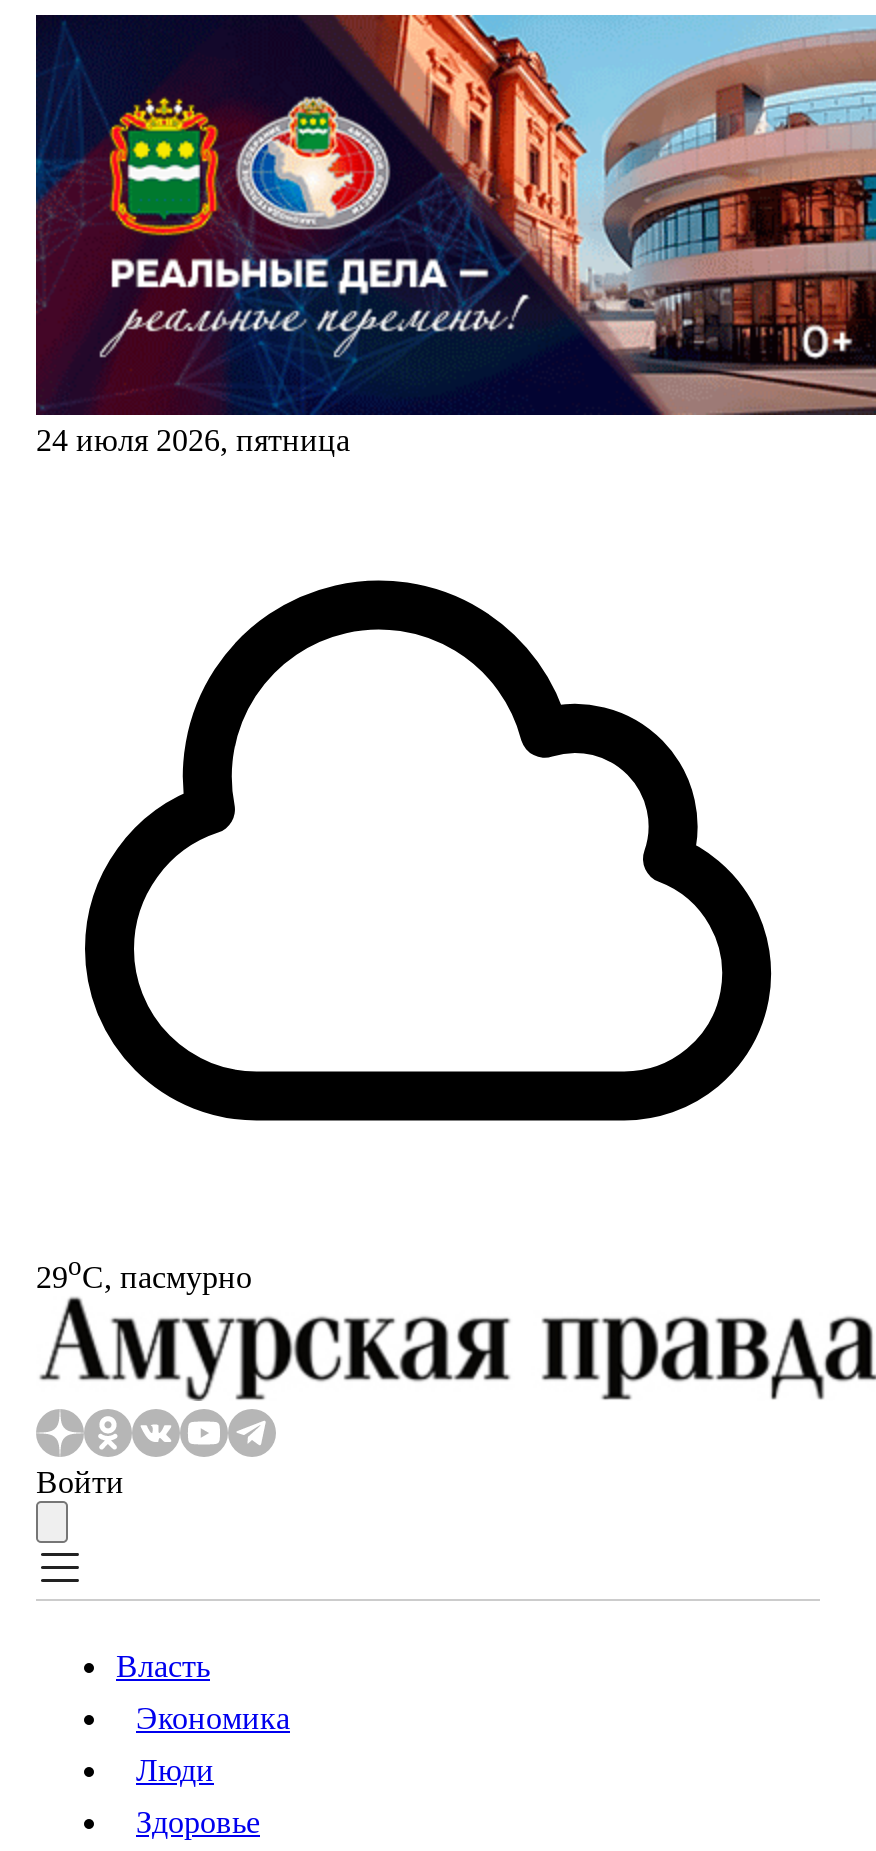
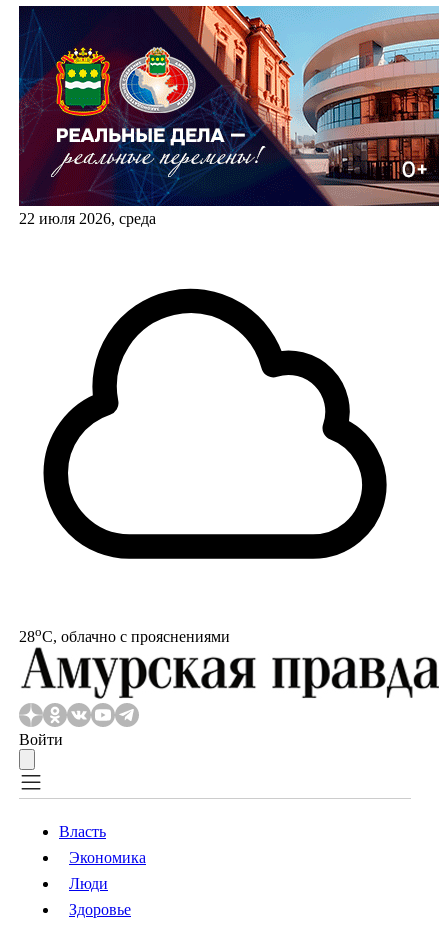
- 24 июля 2026, пятница
+ 22 июля 2026, среда

- 29oС, пасмурно
+ 28oС, облачно с прояснениями
